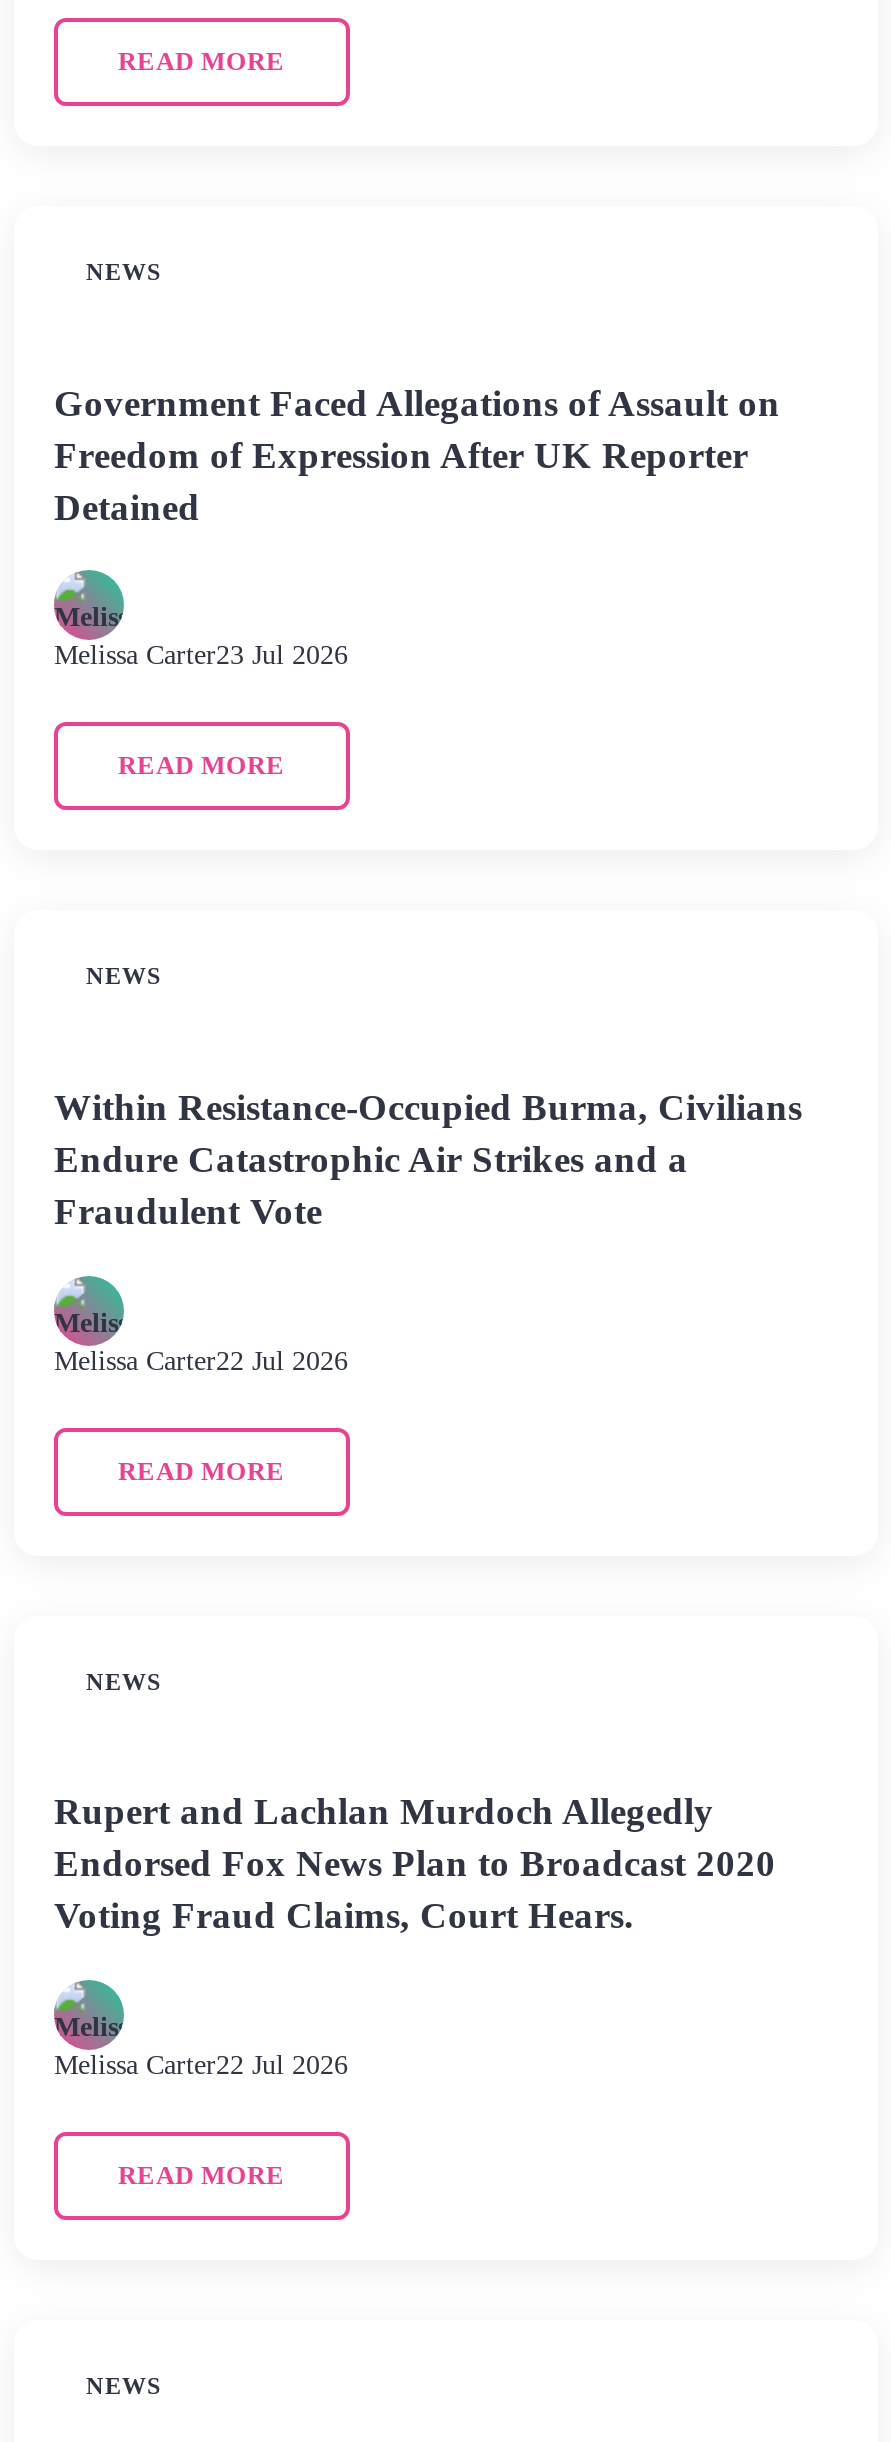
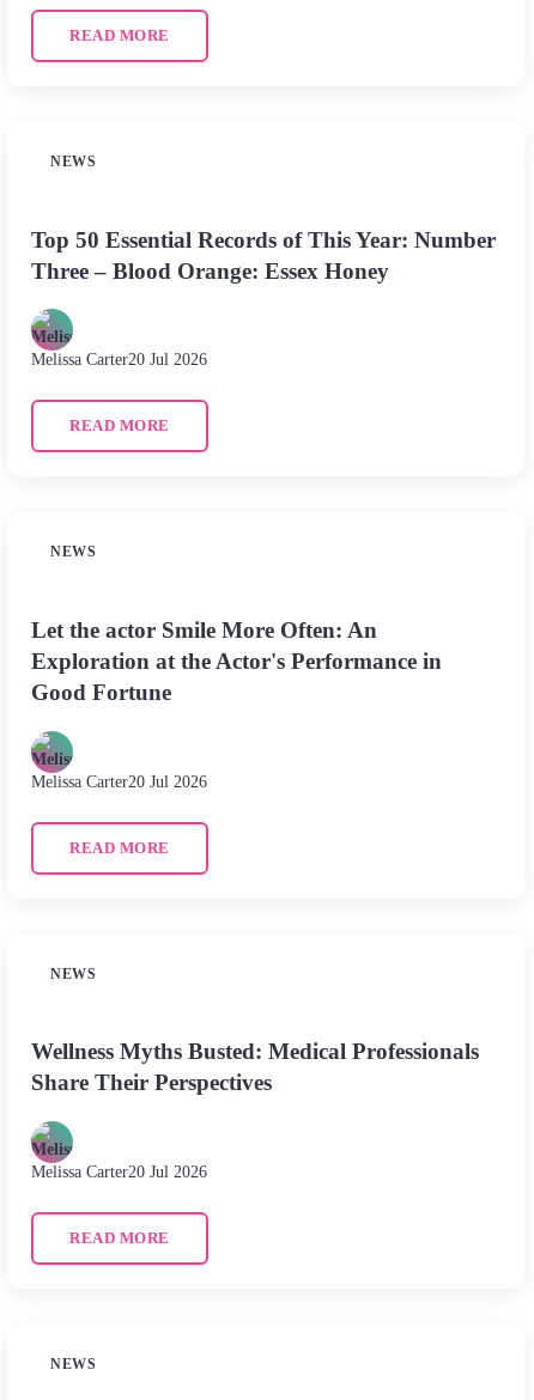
- Government Faced Allegations of Assault on
- Freedom of Expression After UK Reporter
- Detained
+ Top 50 Essential Records of This Year: Number
+ Three – Blood Orange: Essex Honey

- Melissa Carter23 Jul 2026
+ Melissa Carter20 Jul 2026

- Within Resistance-Occupied Burma, Civilians
- Endure Catastrophic Air Strikes and a
- Fraudulent Vote
+ Let the actor Smile More Often: An
+ Exploration at the Actor's Performance in
+ Good Fortune

- Melissa Carter22 Jul 2026
+ Melissa Carter20 Jul 2026

- Rupert and Lachlan Murdoch Allegedly
- Endorsed Fox News Plan to Broadcast 2020
- Voting Fraud Claims, Court Hears.
+ Wellness Myths Busted: Medical Professionals
+ Share Their Perspectives

- Melissa Carter22 Jul 2026
+ Melissa Carter20 Jul 2026
